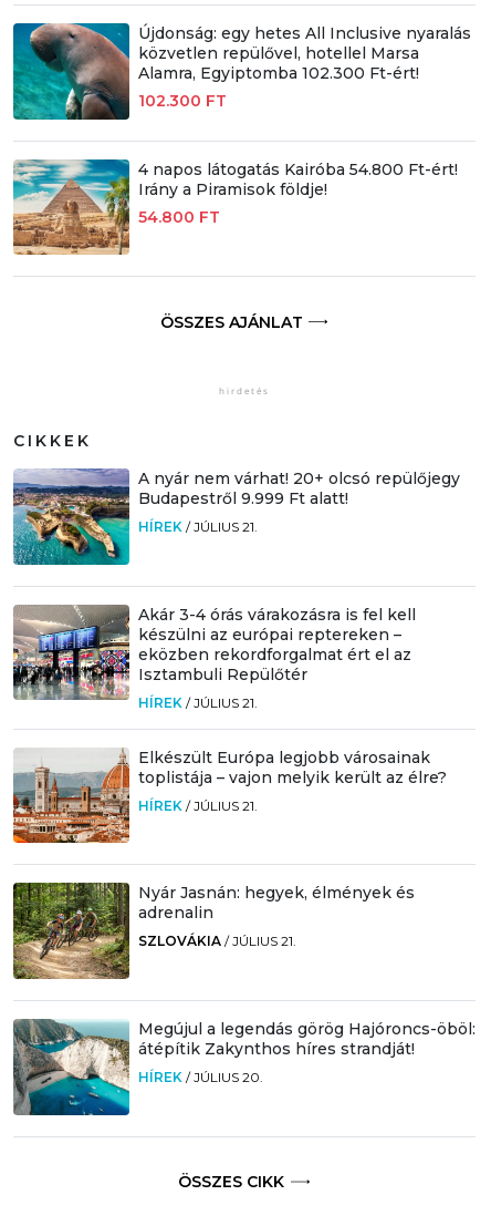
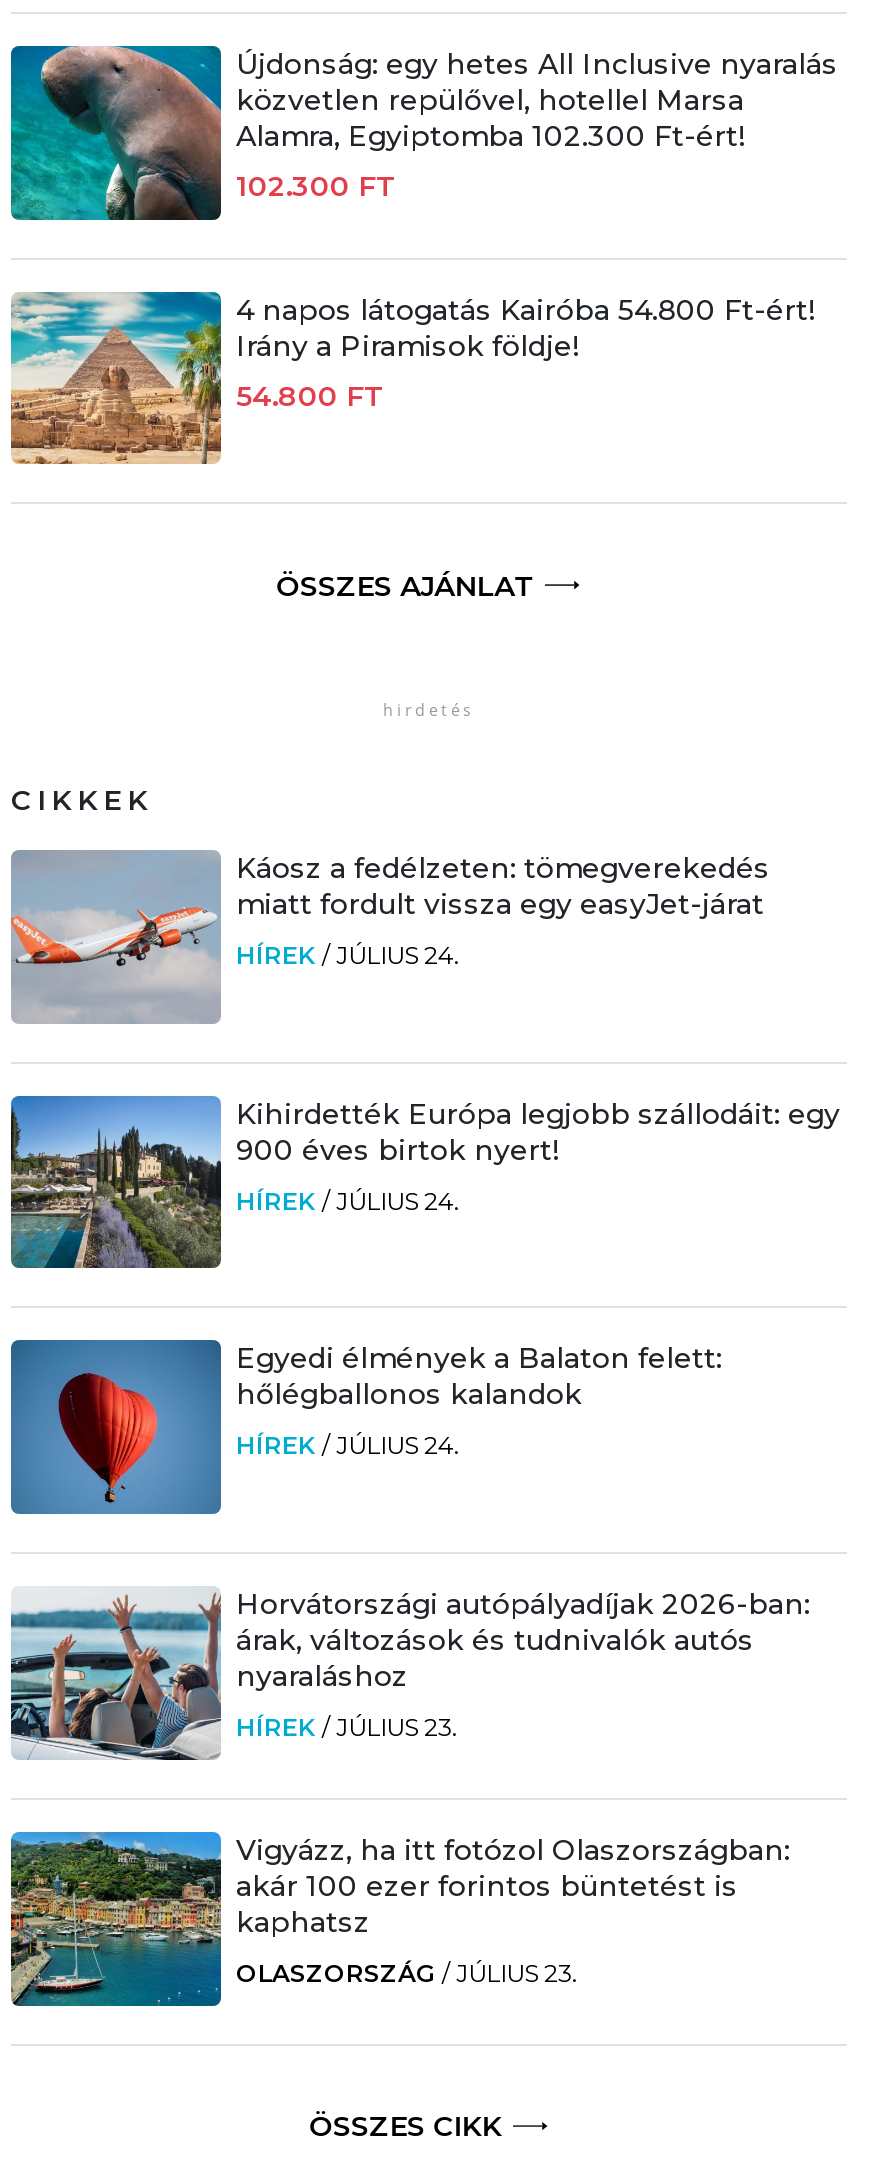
- [image]
- A nyár nem várhat! 20+ olcsó repülőjegy
- Budapestről 9.999 Ft alatt!
+ [image]
+ Káosz a fedélzeten: tömegverekedés
+ miatt fordult vissza egy easyJet-járat

- HÍREK /JÚLIUS 21.
+ HÍREK /JÚLIUS 24.

- [image]
- Akár 3-4 órás várakozásra is fel kell
- készülni az európai reptereken –
- eközben rekordforgalmat ért el az
- Isztambuli Repülőtér
+ [image]
+ Kihirdették Európa legjobb szállodáit: egy
+ 900 éves birtok nyert!

- HÍREK /JÚLIUS 21.
+ HÍREK /JÚLIUS 24.

- [image]
- Elkészült Európa legjobb városainak
- toplistája – vajon melyik került az élre?
+ [image]
+ Egyedi élmények a Balaton felett:
+ hőlégballonos kalandok

- HÍREK /JÚLIUS 21.
+ HÍREK /JÚLIUS 24.

- [image]
- Nyár Jasnán: hegyek, élmények és
- adrenalin
+ [image]
+ Horvátországi autópályadíjak 2026-ban:
+ árak, változások és tudnivalók autós
+ nyaraláshoz

- SZLOVÁKIA /JÚLIUS 21.
+ HÍREK /JÚLIUS 23.

- [image]
- Megújul a legendás görög Hajóroncs-öböl:
- átépítik Zakynthos híres strandját!
+ [image]
+ Vigyázz, ha itt fotózol Olaszországban:
+ akár 100 ezer forintos büntetést is
+ kaphatsz

- HÍREK /JÚLIUS 20.
+ OLASZORSZÁG /JÚLIUS 23.
